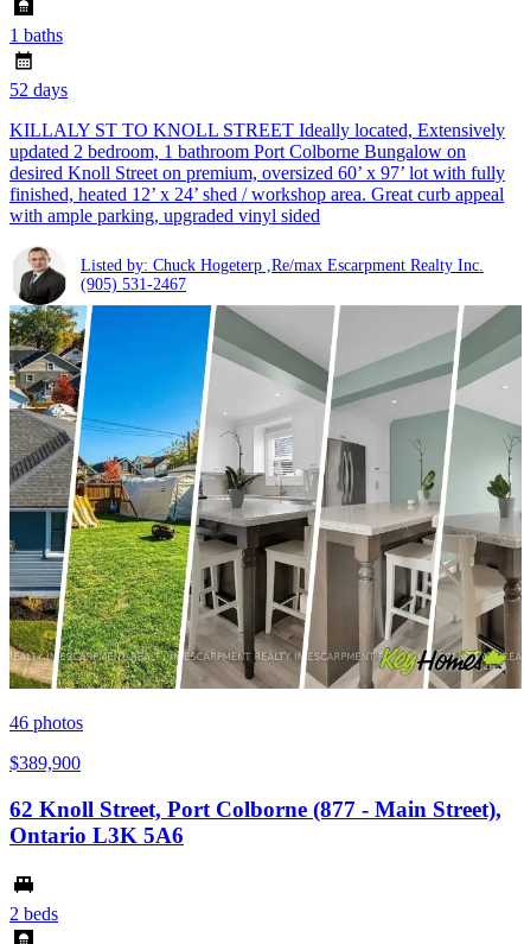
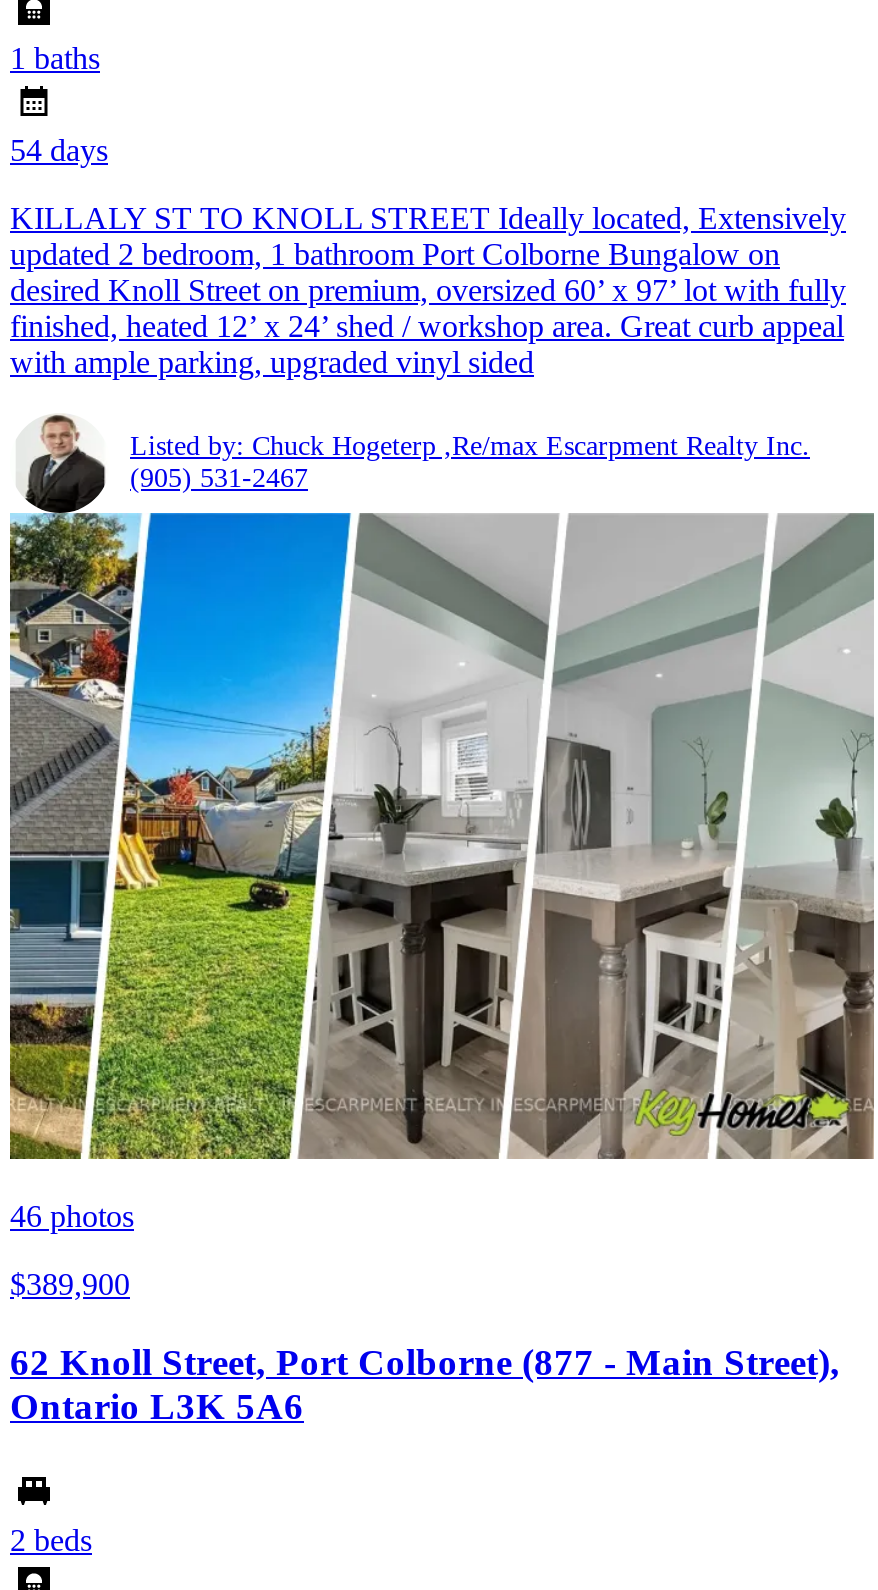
- 52 days
+ 54 days
